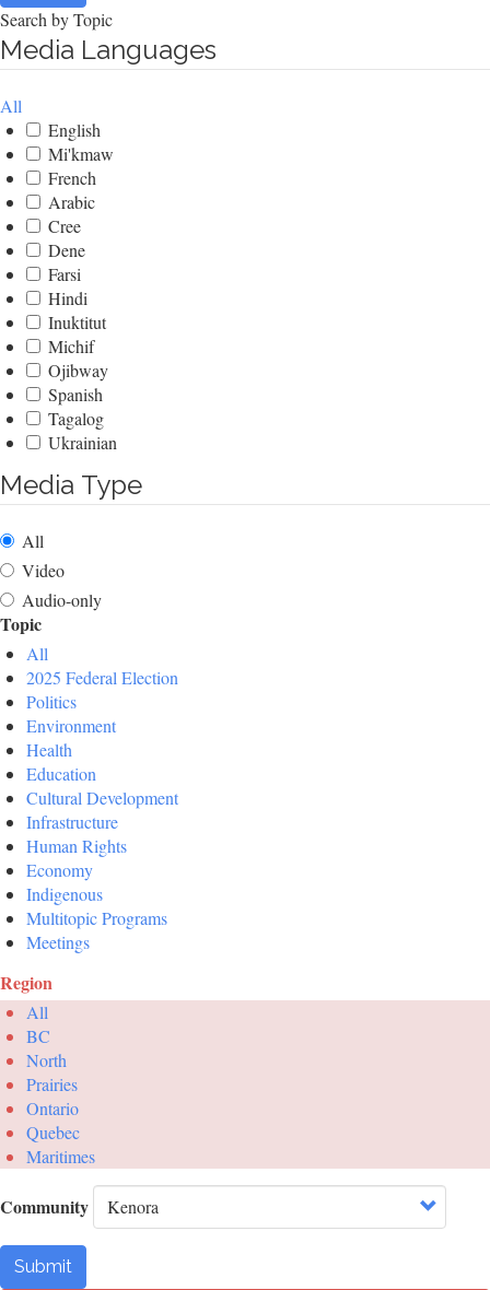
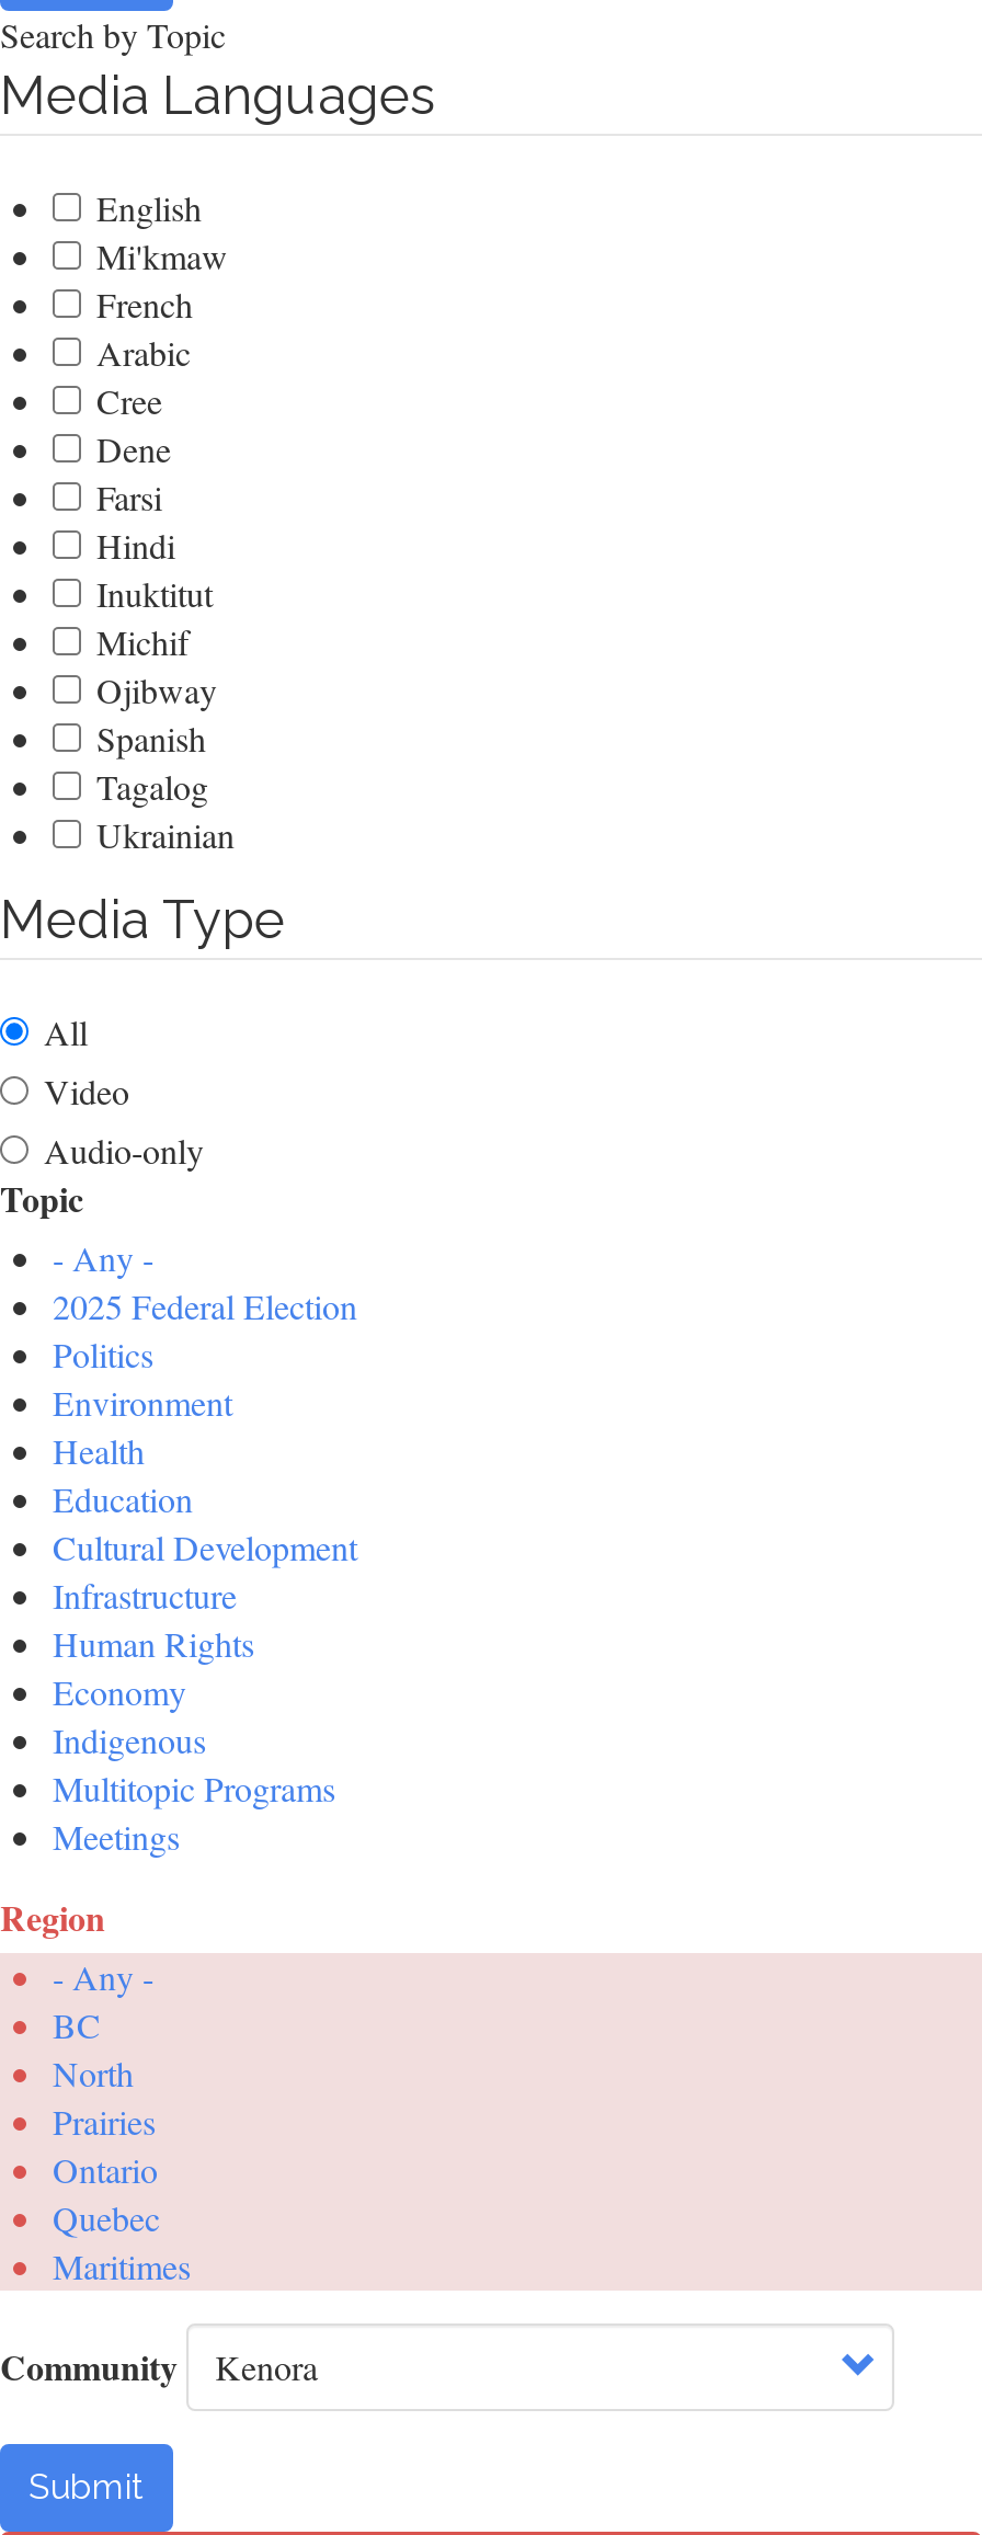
- All

- All
+ - Any -

- All
+ - Any -
